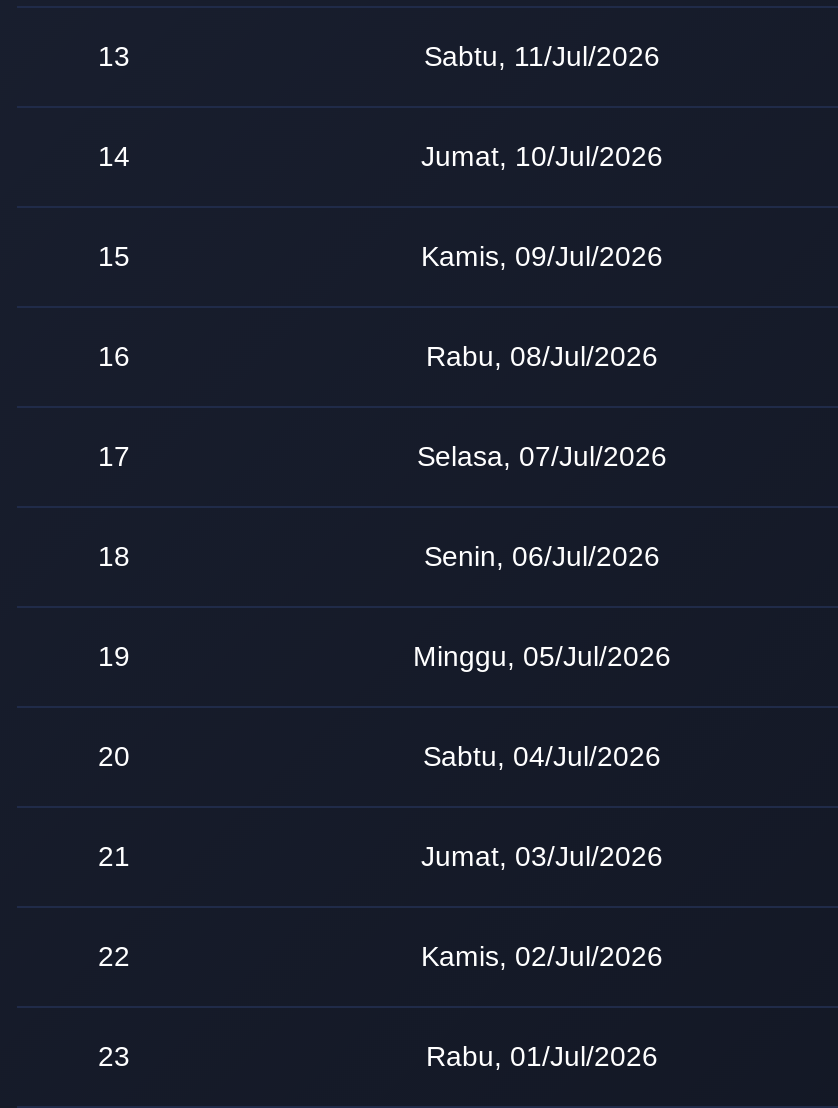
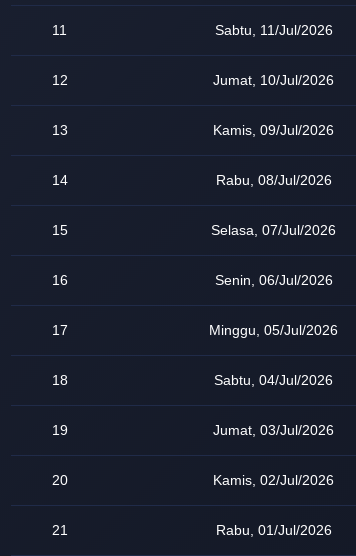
- 13
+ 11

- 14
+ 12

- 15
+ 13

- 16
+ 14

- 17
+ 15

- 18
+ 16

- 19
+ 17

- 20
+ 18

- 21
+ 19

- 22
+ 20

- 23
+ 21
